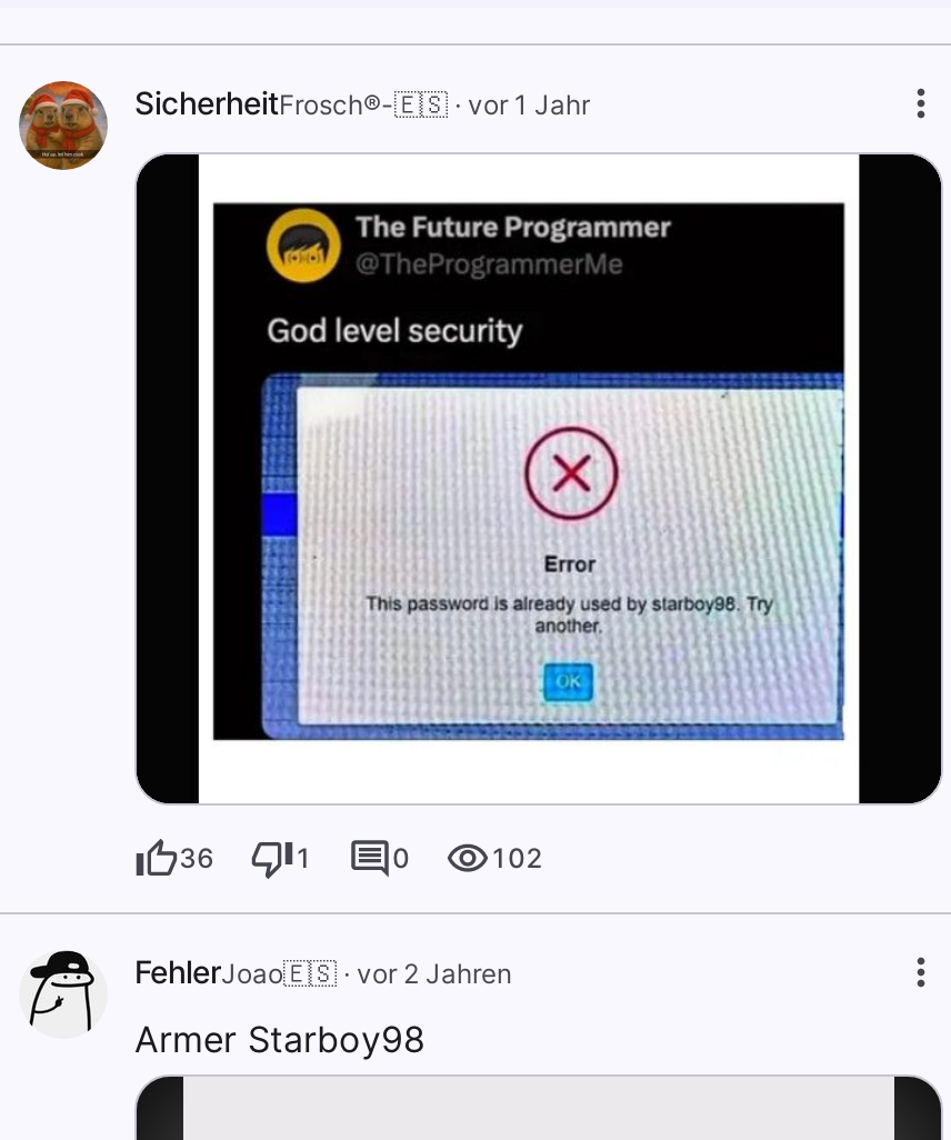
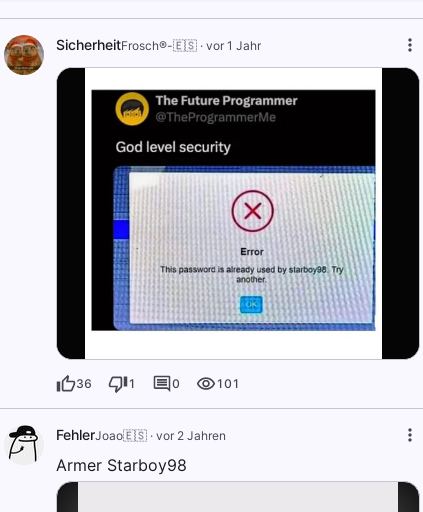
- 102
+ 101
